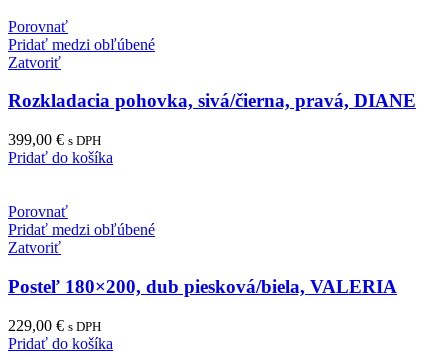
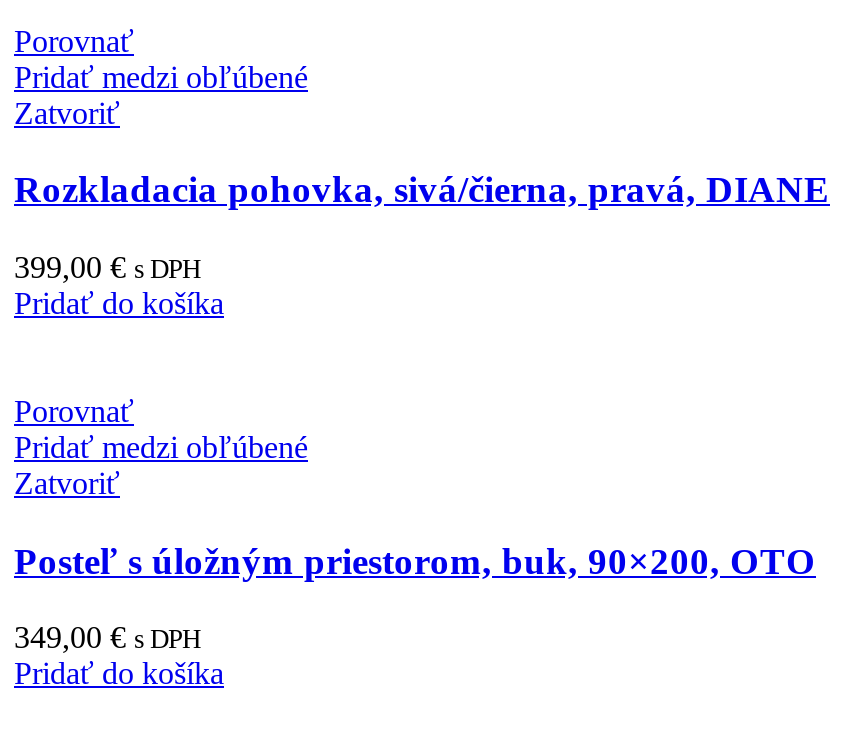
- Posteľ 180×200, dub piesková/biela, VALERIA
+ Posteľ s úložným priestorom, buk, 90×200, OTO

- 229,00 € s DPH
+ 349,00 € s DPH
